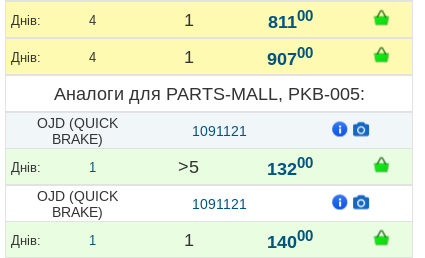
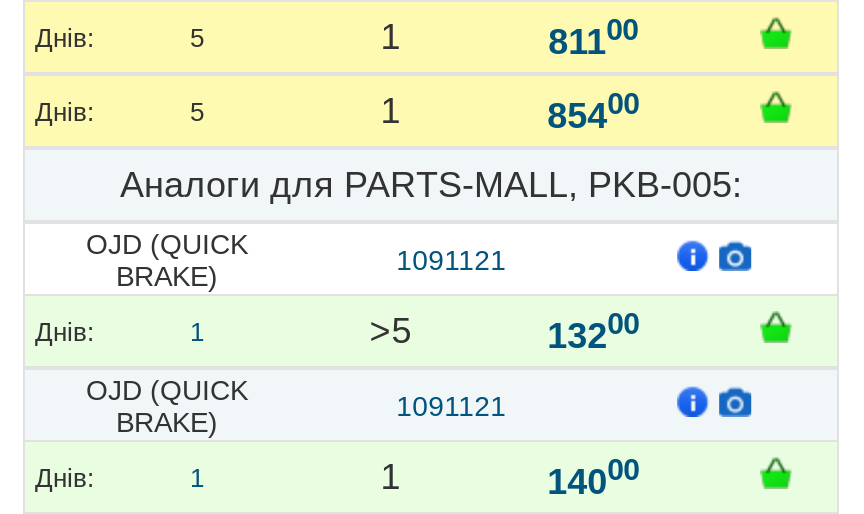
- 4
+ 5

- 4
+ 5

- 90700
+ 85400
